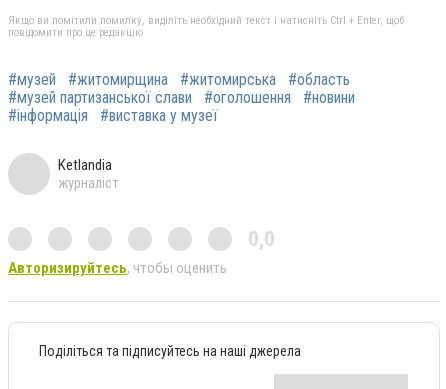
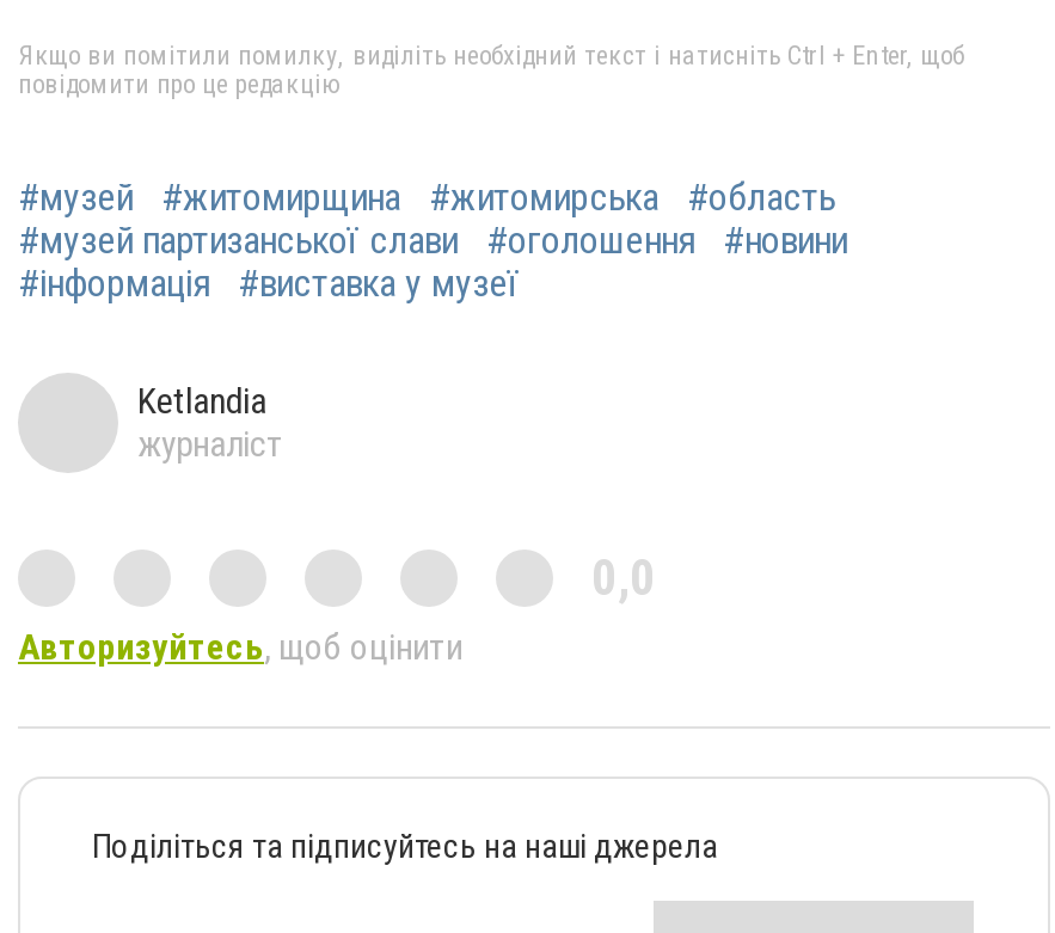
- Авторизируйтесь, чтобы оценить
+ Авторизуйтесь, щоб оцінити
